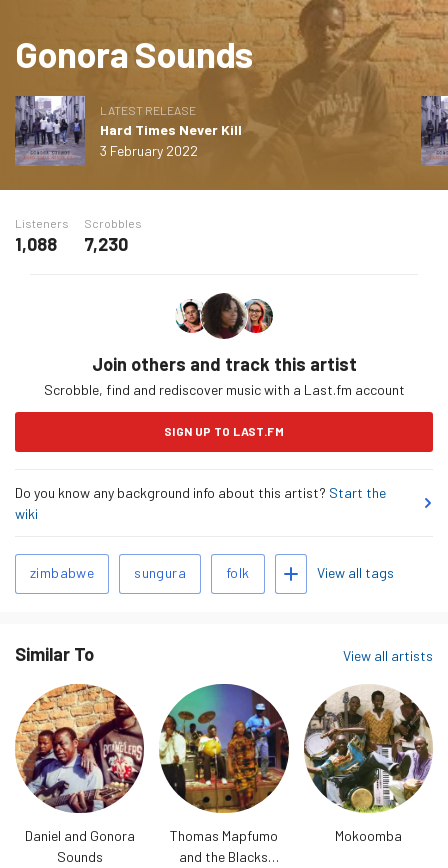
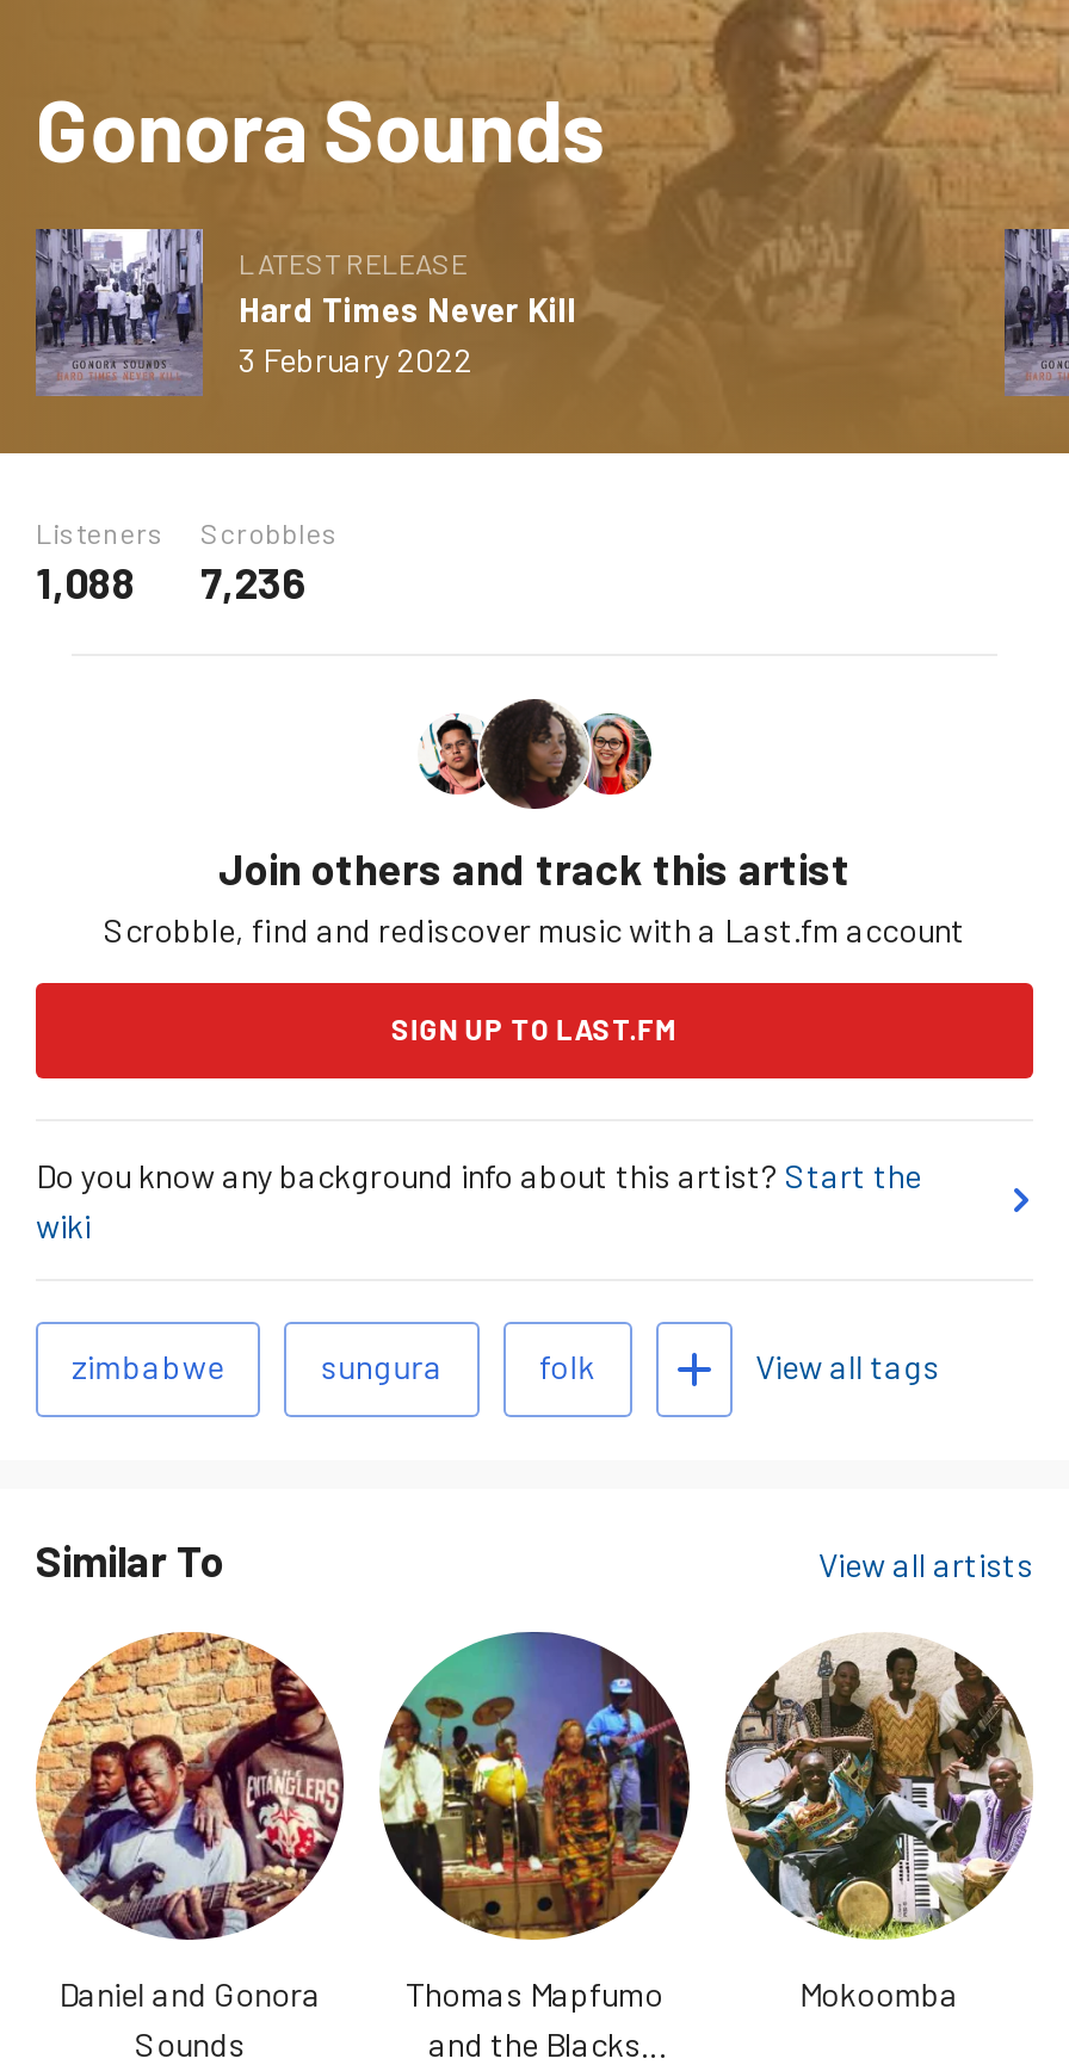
- 1,088 7,230
+ 1,088 7,236
